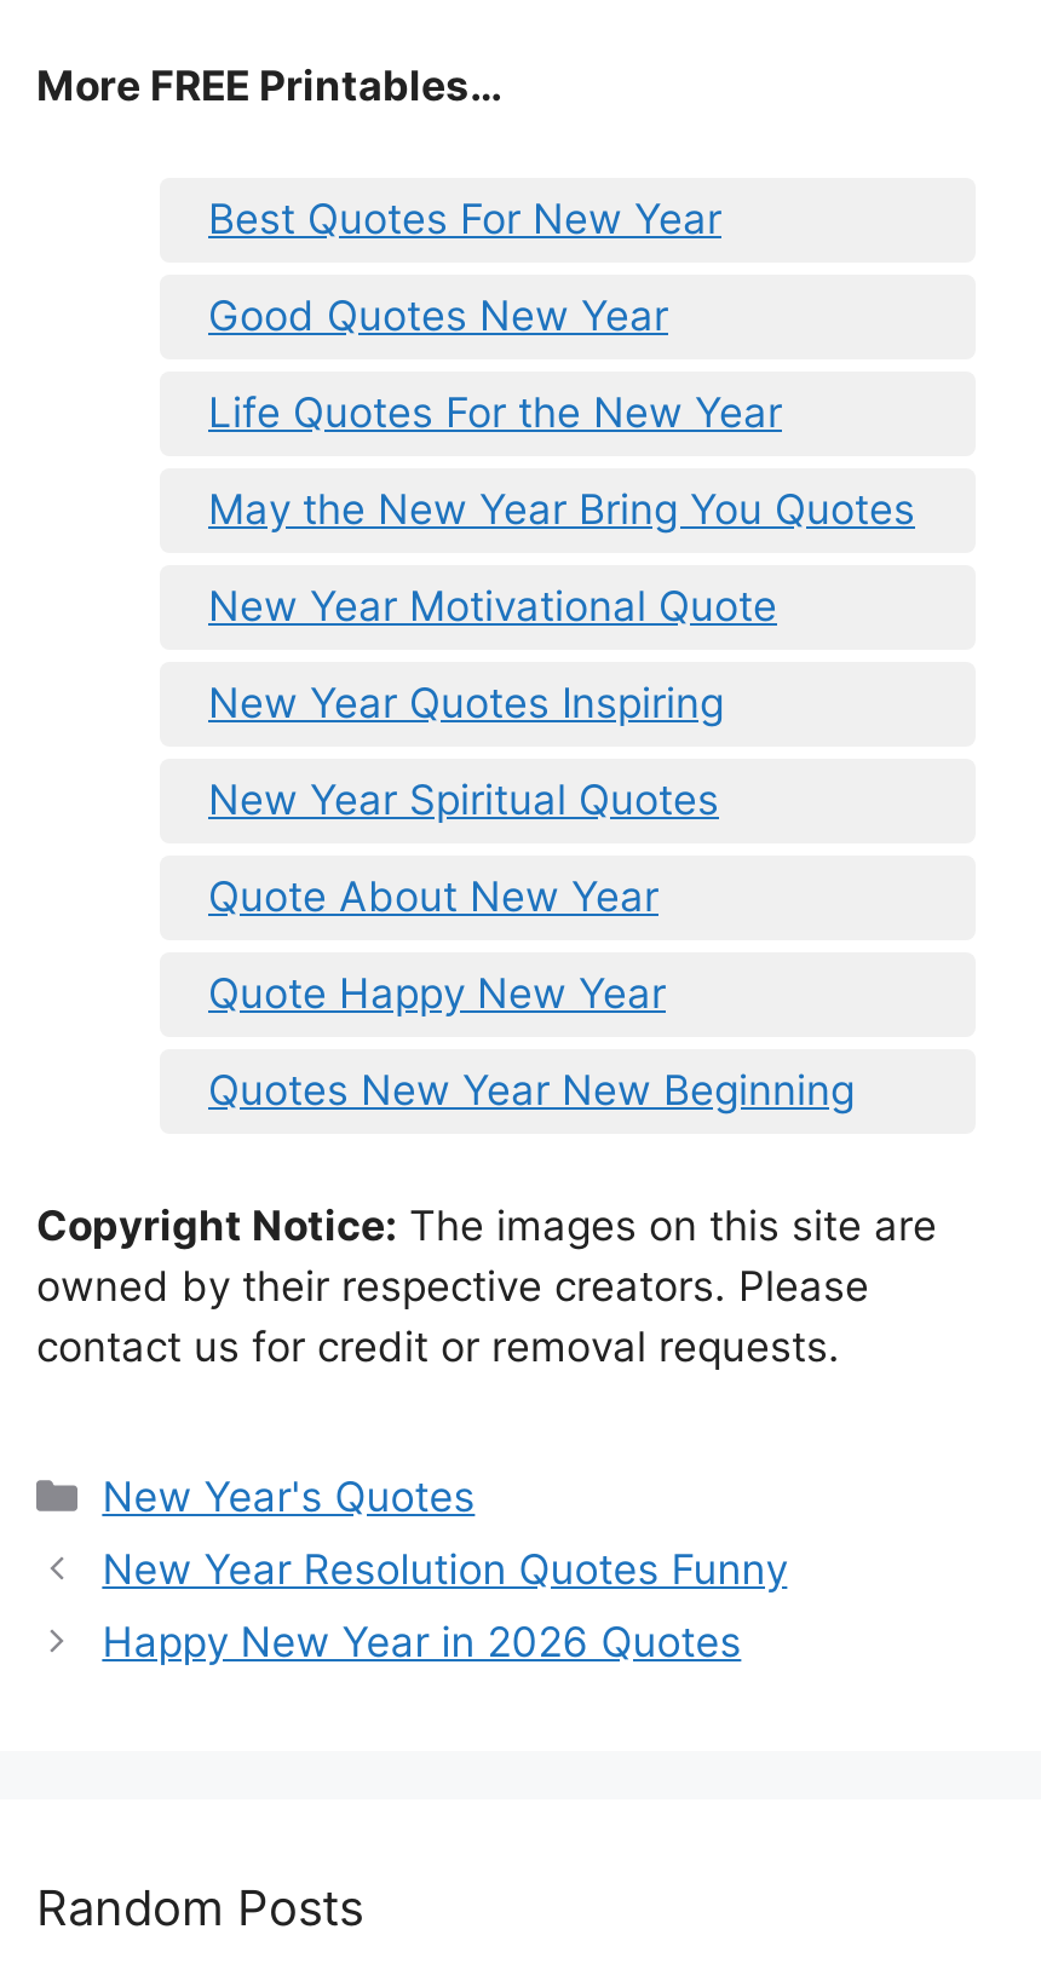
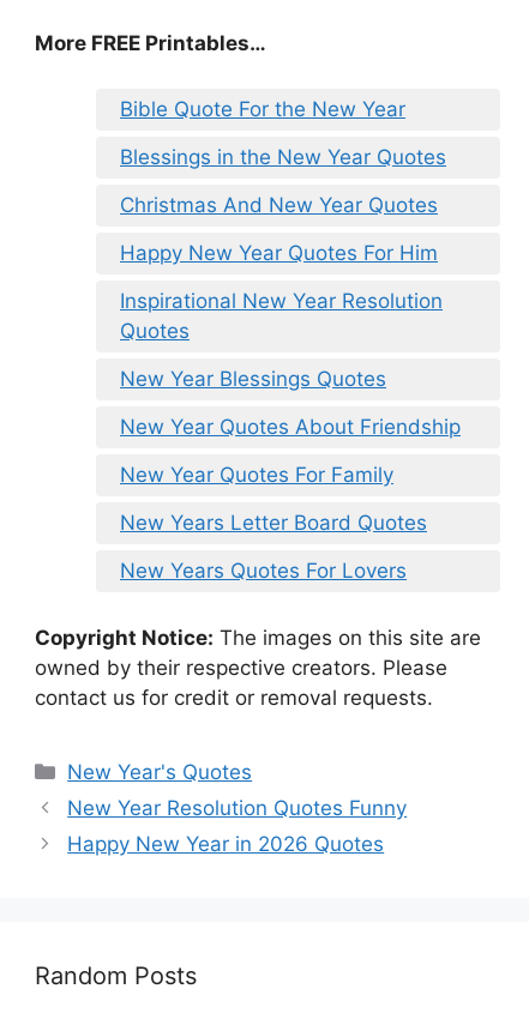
- Best Quotes For New Year
+ Bible Quote For the New Year

- Good Quotes New Year
+ Blessings in the New Year Quotes

- Life Quotes For the New Year
+ Christmas And New Year Quotes

- May the New Year Bring You Quotes
+ Happy New Year Quotes For Him

- New Year Motivational Quote
+ Inspirational New Year Resolution
+ Quotes

- New Year Quotes Inspiring
+ New Year Blessings Quotes

- New Year Spiritual Quotes
+ New Year Quotes About Friendship

- Quote About New Year
+ New Year Quotes For Family

- Quote Happy New Year
+ New Years Letter Board Quotes

- Quotes New Year New Beginning
+ New Years Quotes For Lovers
